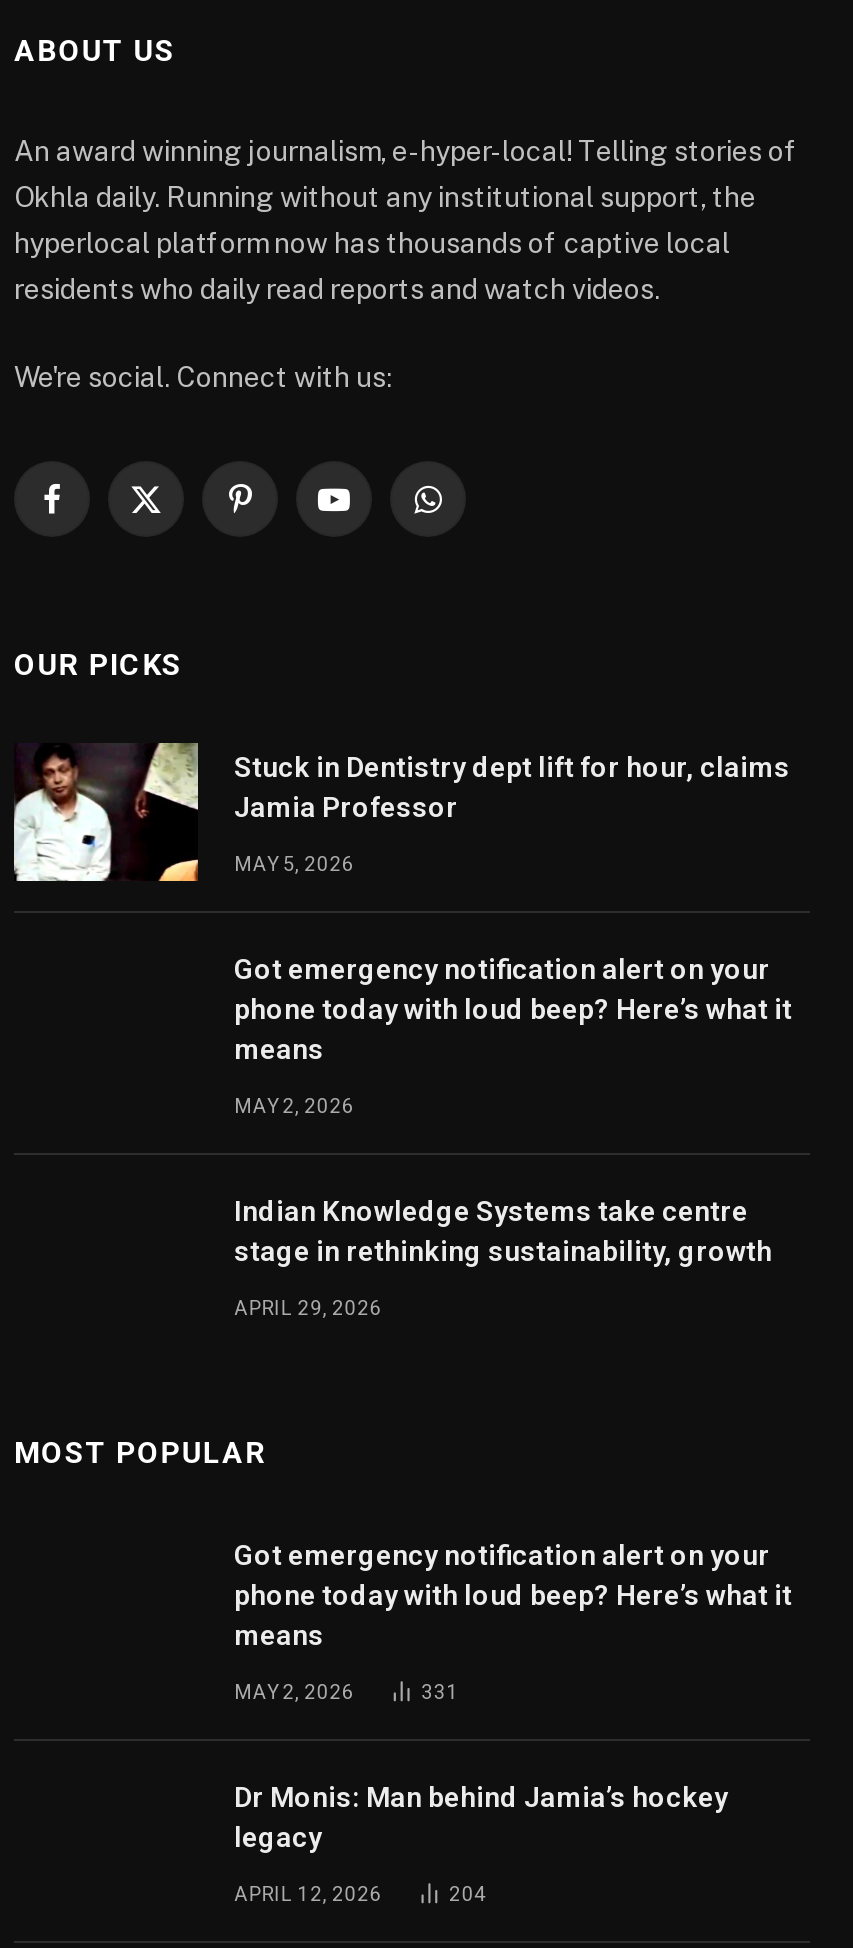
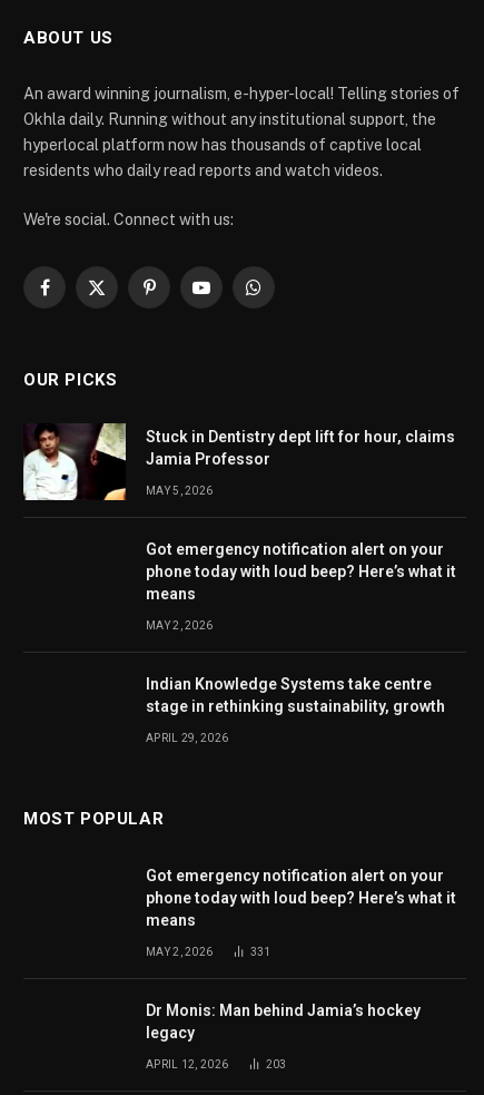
- 204
+ 203
